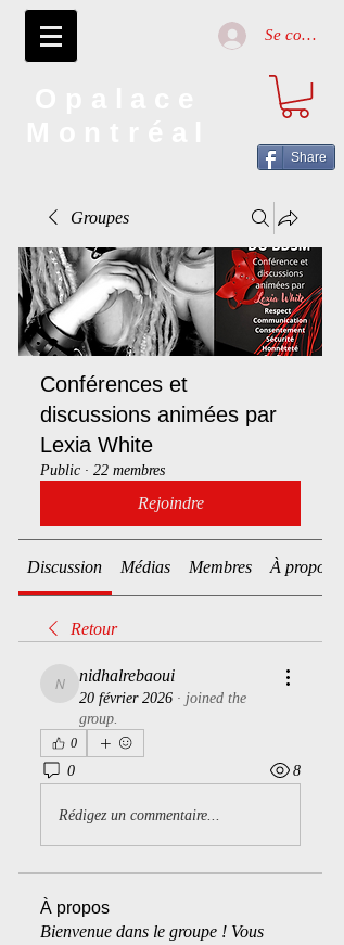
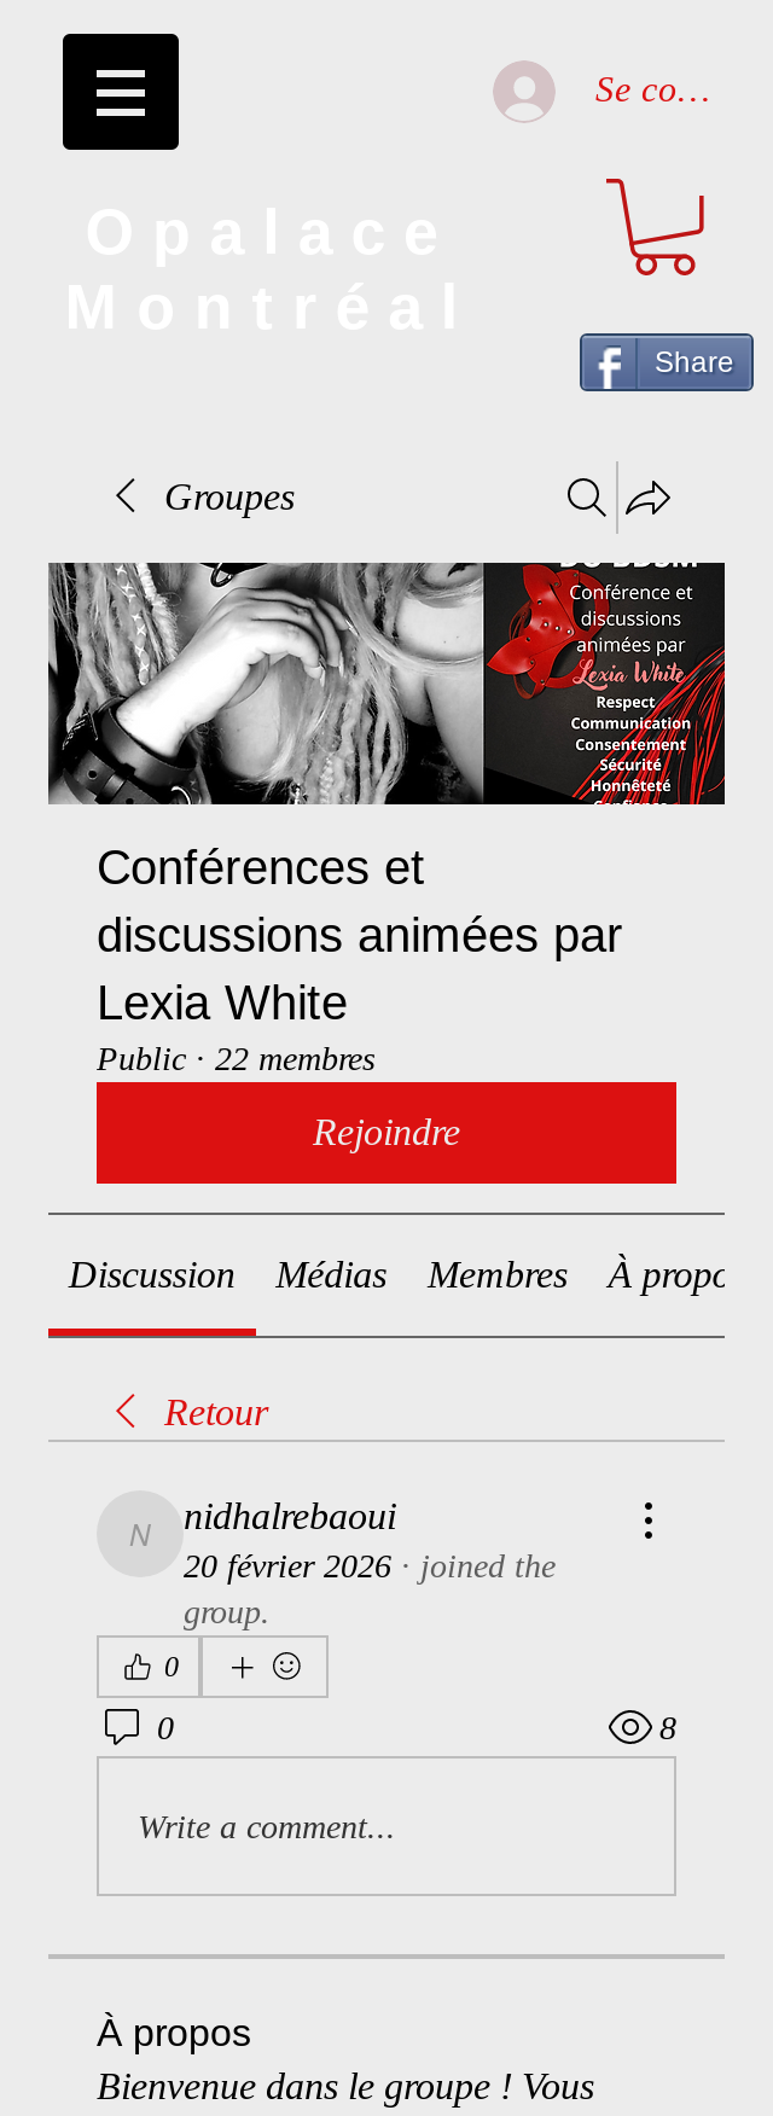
- Rédigez un commentaire...
+ Write a comment...
